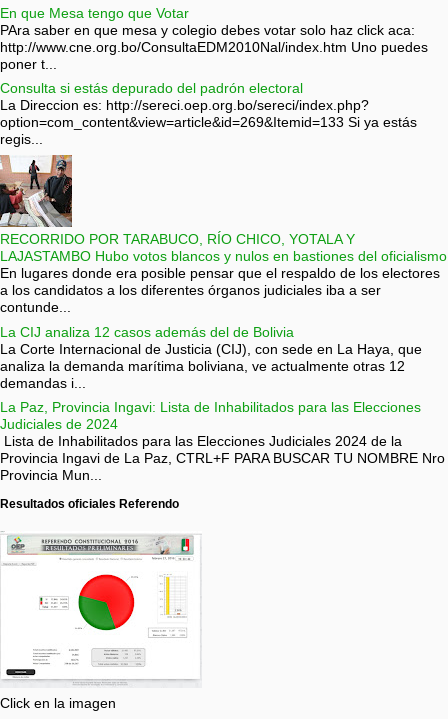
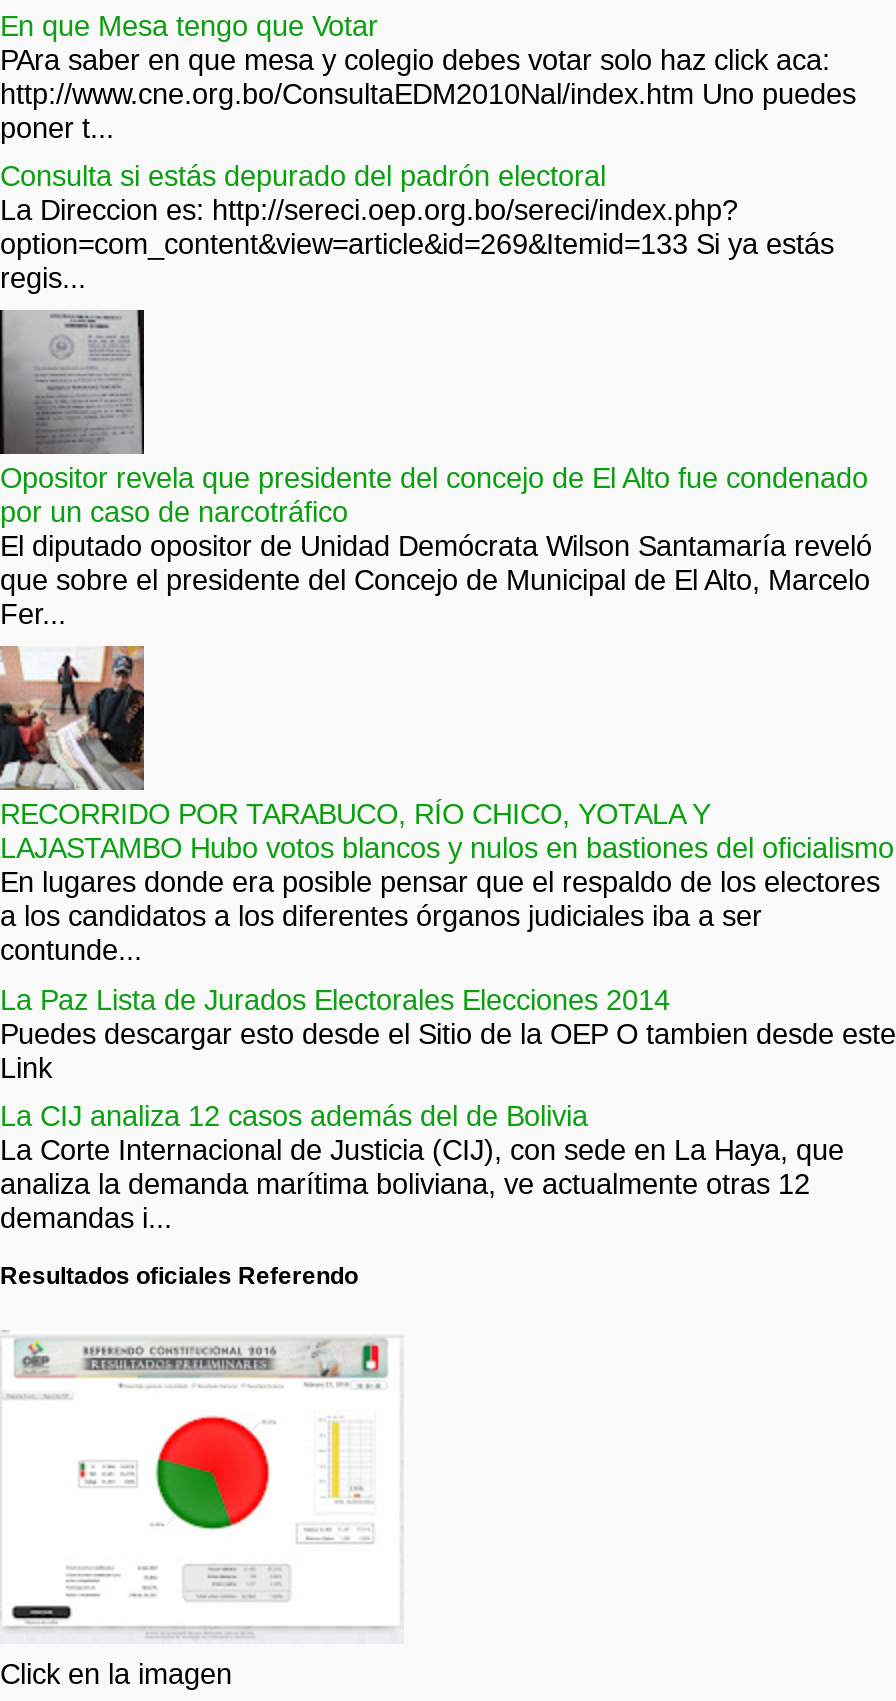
+ [image]
+ Opositor revela que presidente del concejo de El Alto fue condenado
+ por un caso de narcotráfico
+ El diputado opositor de Unidad Demócrata Wilson Santamaría reveló
+ que sobre el presidente del Concejo de Municipal de El Alto, Marcelo
+ Fer...

moved down: [image] | RECORRIDO POR TARABUCO, RÍO CHICO, YOTALA Y | LAJASTAMBO Hubo votos blancos y nulos en bastiones del oficialismo | En lugares donde era posible pensar que el respaldo de los electores | a los candidatos a los diferentes órganos judiciales iba a ser | contunde...

+ La Paz Lista de Jurados Electorales Elecciones 2014
+ Puedes descargar esto desde el Sitio de la OEP O tambien desde este
+ Link

moved down: La CIJ analiza 12 casos además del de Bolivia | La Corte Internacional de Justicia (CIJ), con sede en La Haya, que | analiza la demanda marítima boliviana, ve actualmente otras 12 | demandas i...

- La Paz, Provincia Ingavi: Lista de Inhabilitados para las Elecciones
- Judiciales de 2024
- Lista de Inhabilitados para las Elecciones Judiciales 2024 de la
- Provincia Ingavi de La Paz, CTRL+F PARA BUSCAR TU NOMBRE Nro
- Provincia Mun...
